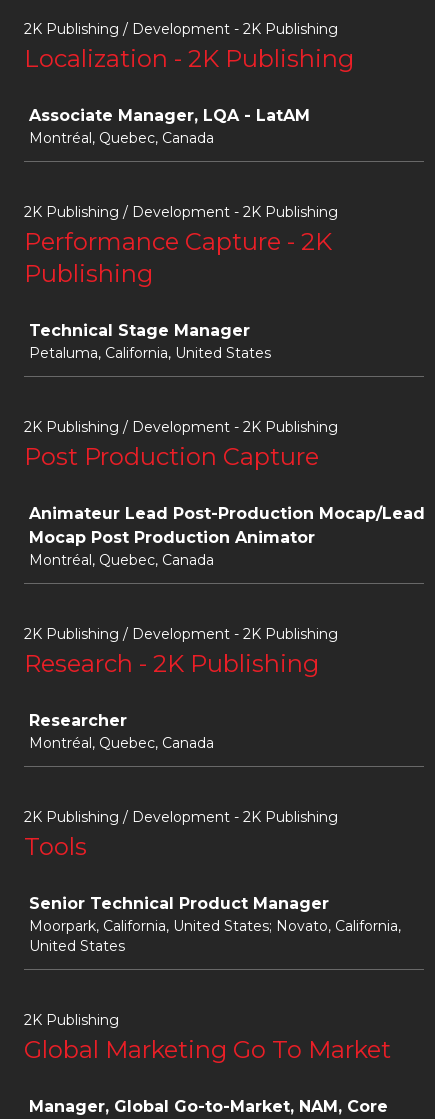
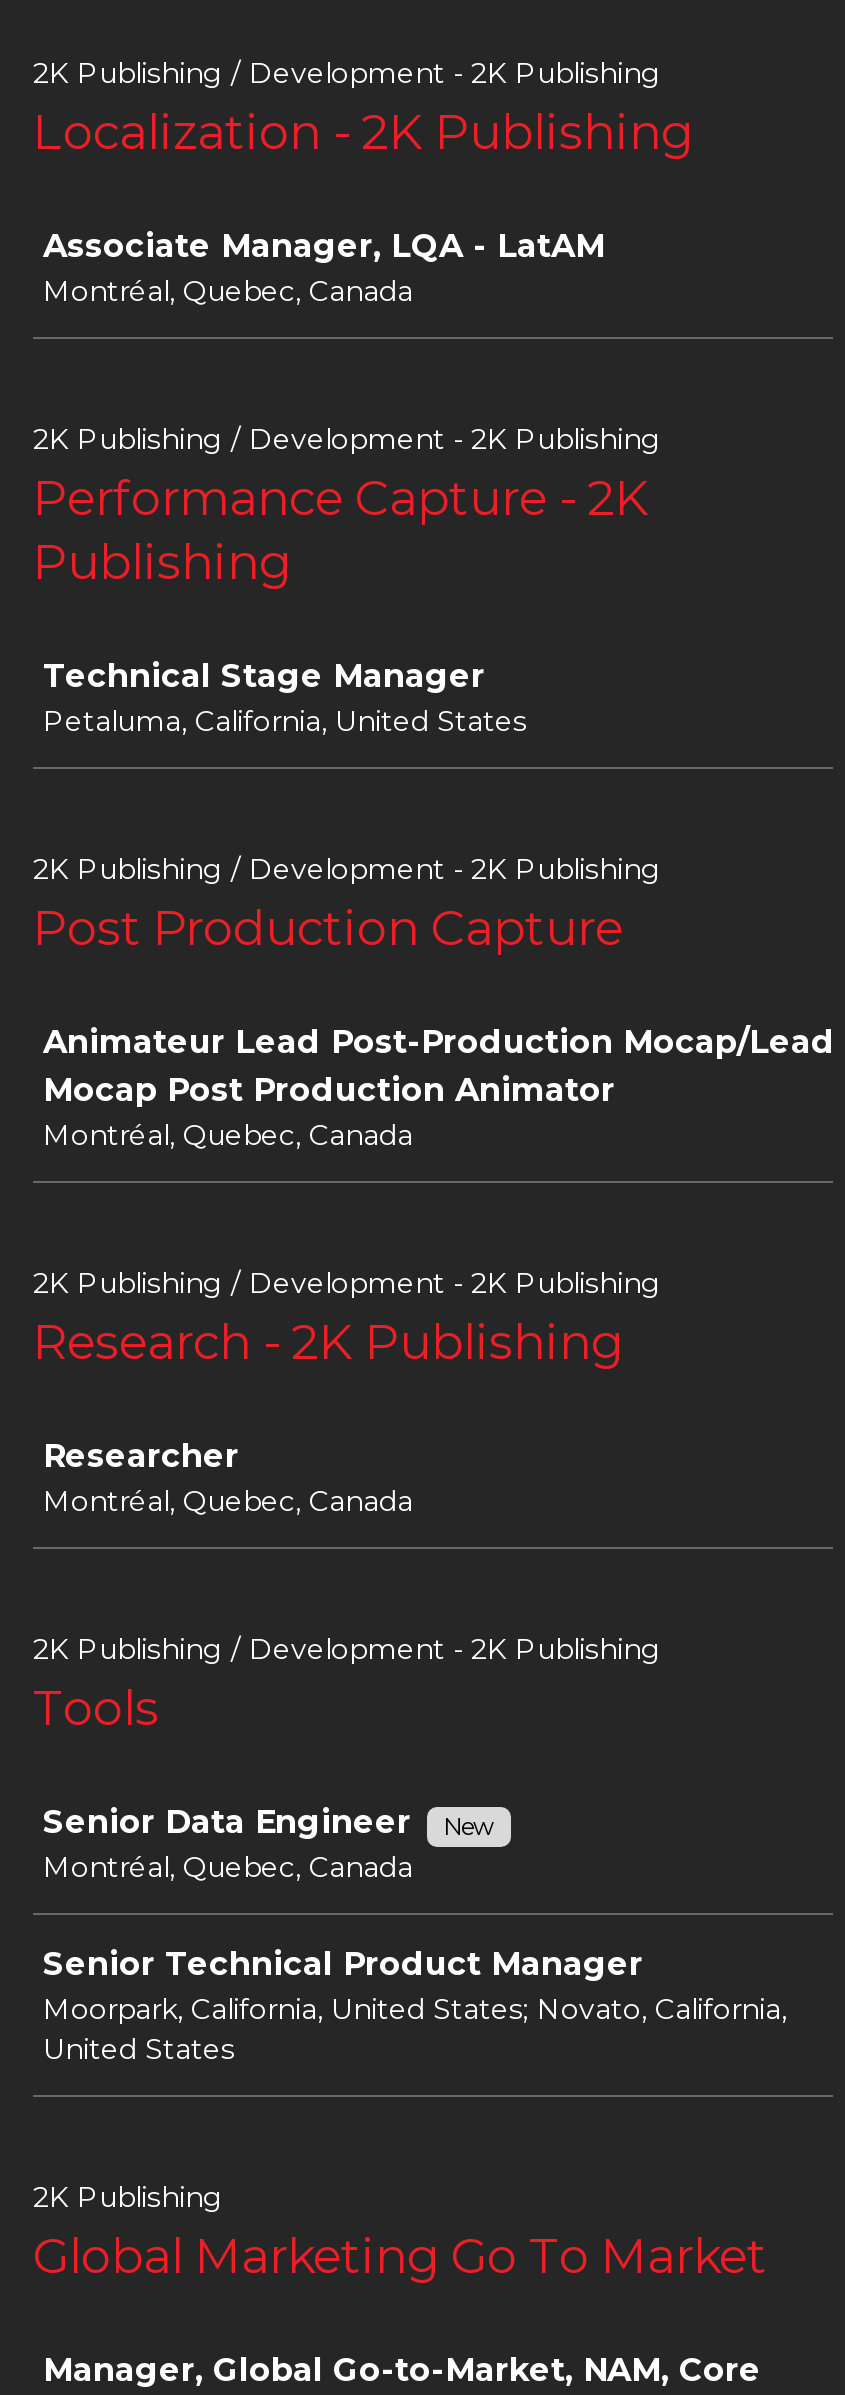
+ Senior Data Engineer
+ New
+ Montréal, Quebec, Canada
